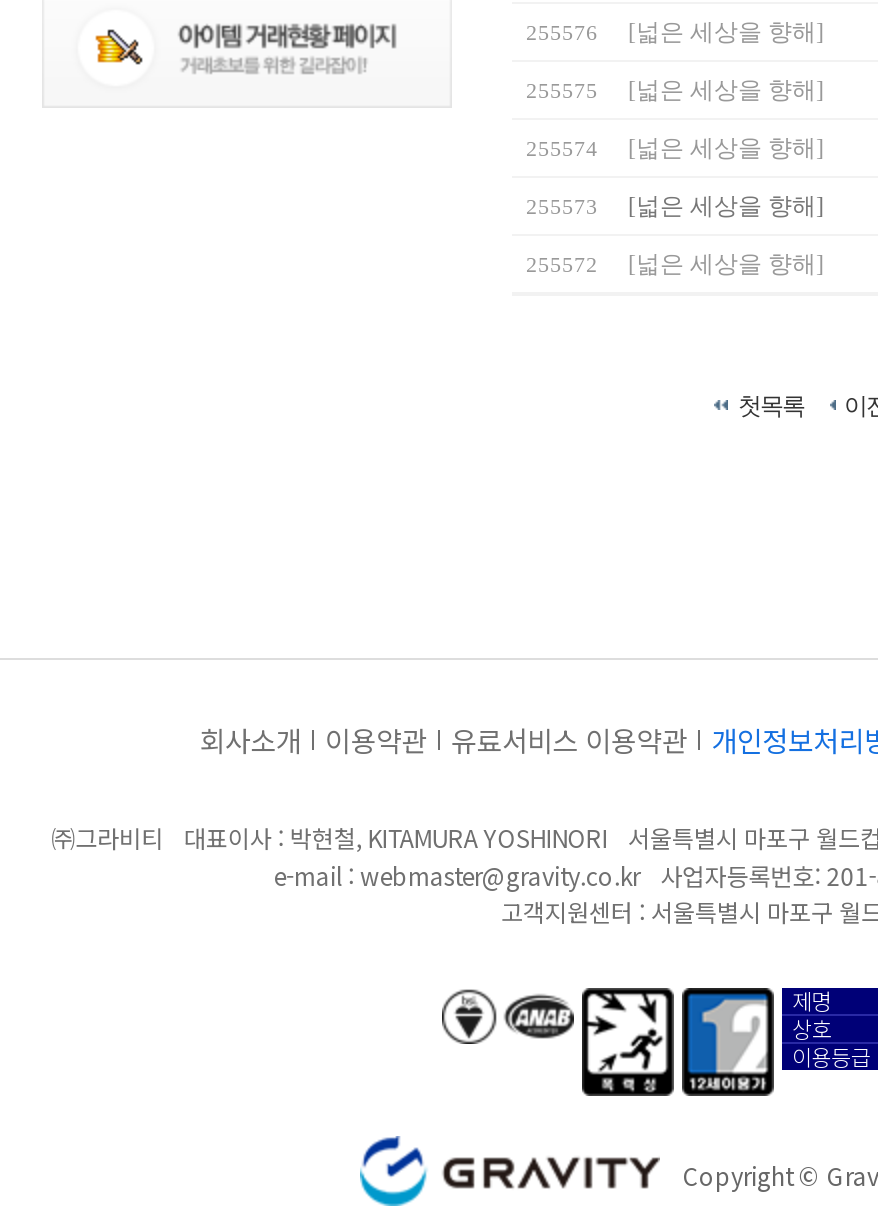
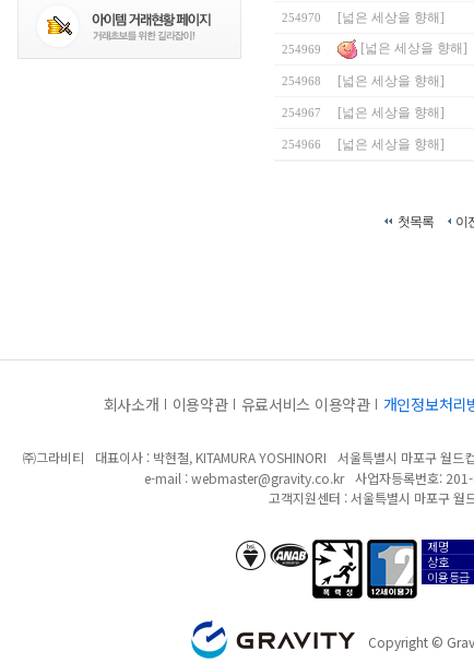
- 255576 [넓은 세상을 향해]
+ 254970 [넓은 세상을 향해]

- 255575
+ 254969

- 255574 [넓은 세상을 향해]
+ 254968 [넓은 세상을 향해]

- 255573 [넓은 세상을 향해]
+ 254967 [넓은 세상을 향해]

- 255572 [넓은 세상을 향해]
+ 254966 [넓은 세상을 향해]
